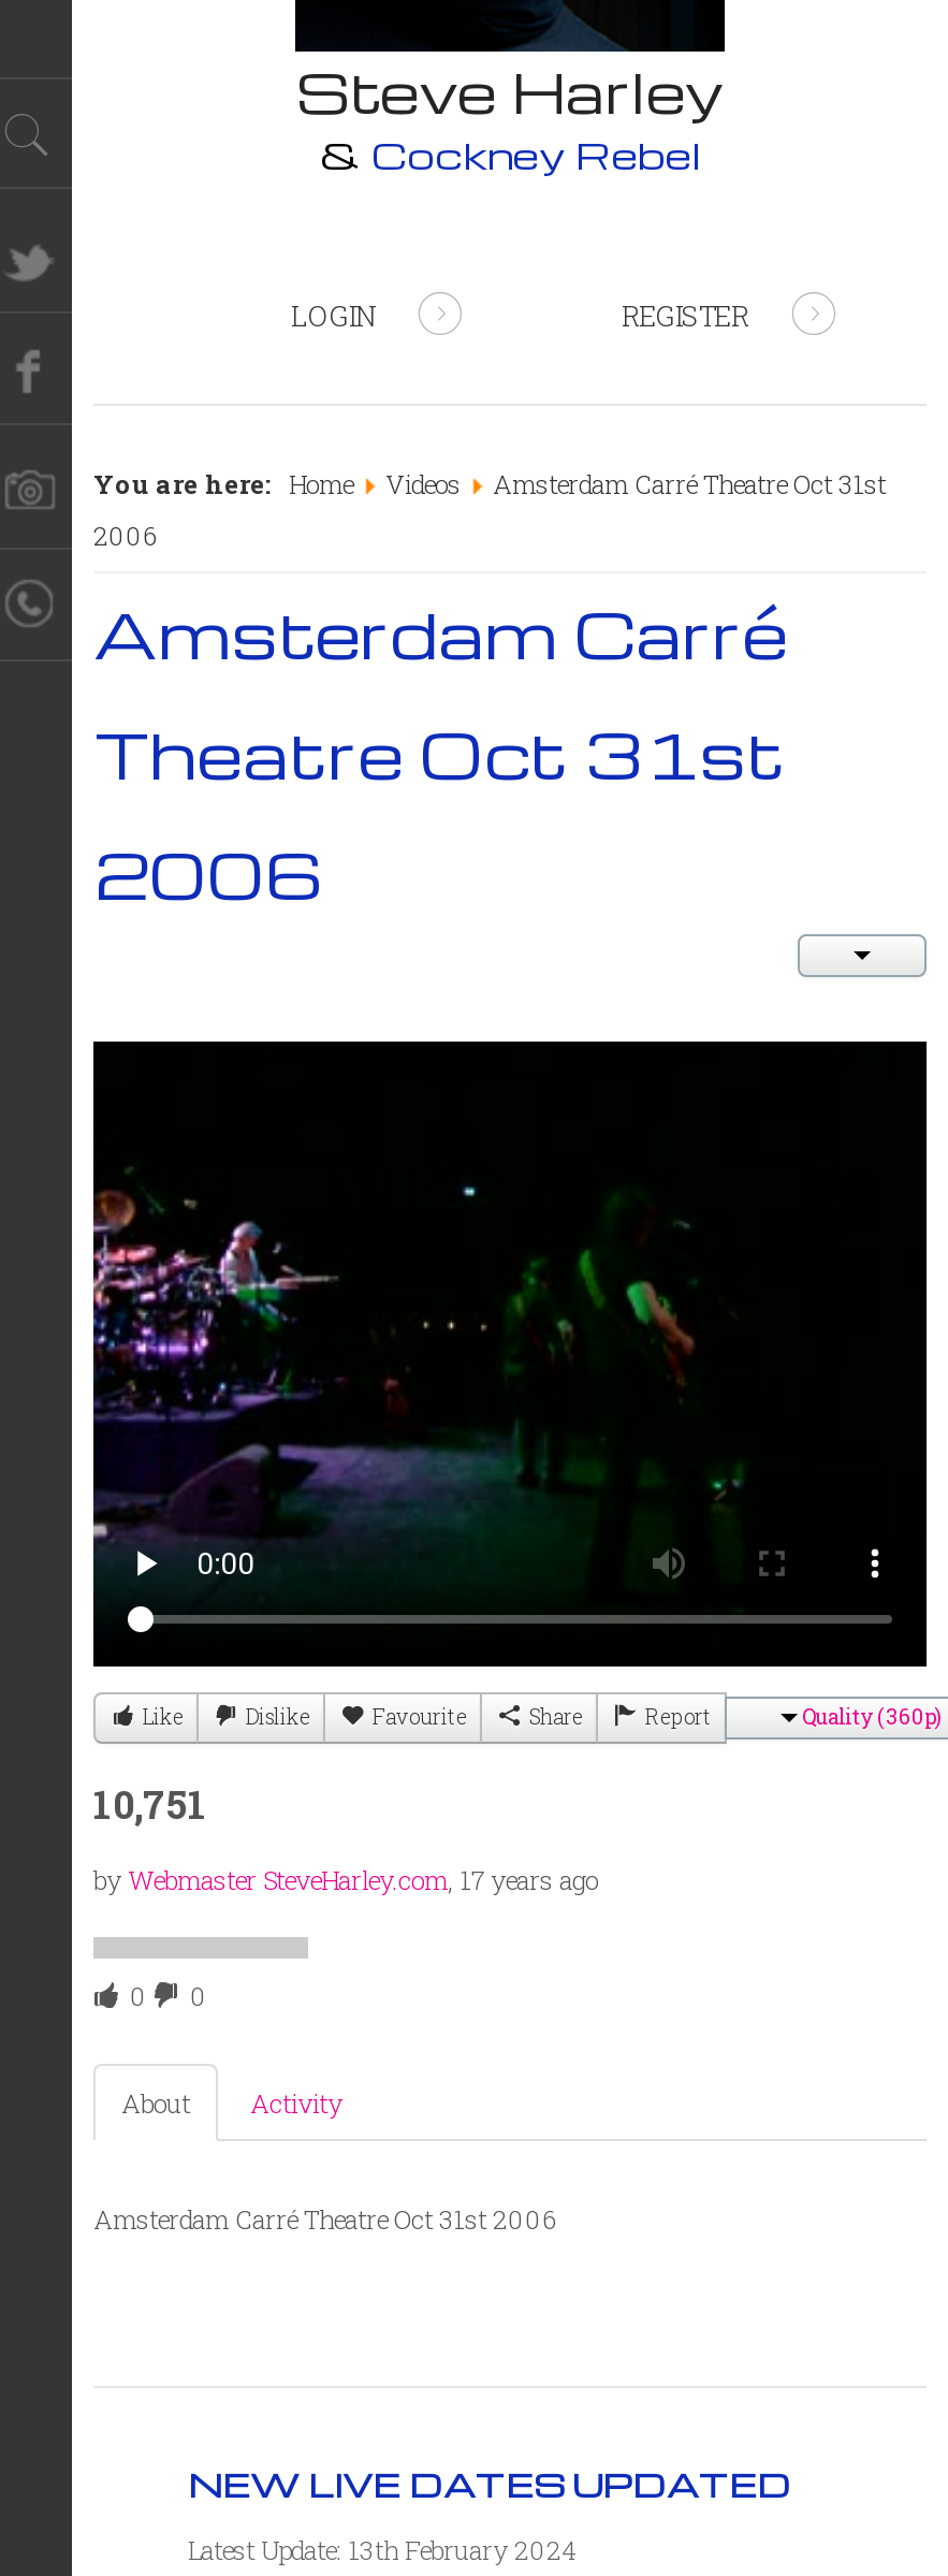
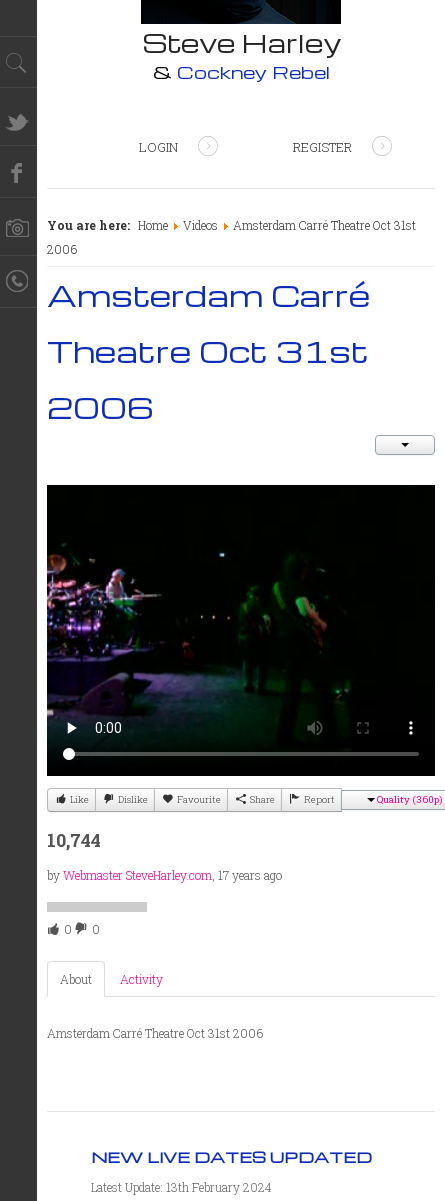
- 10,751
+ 10,744
